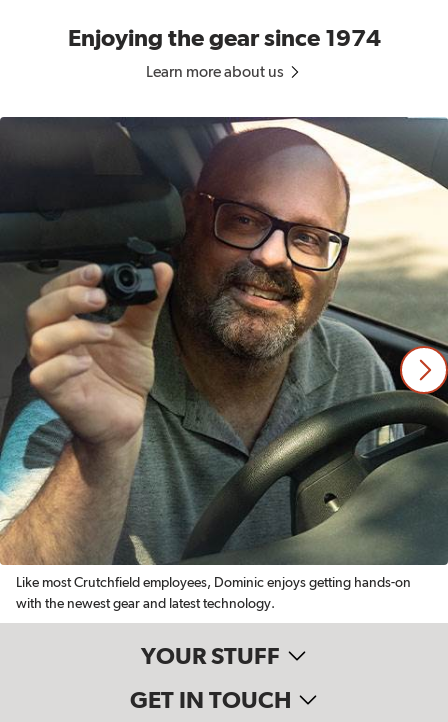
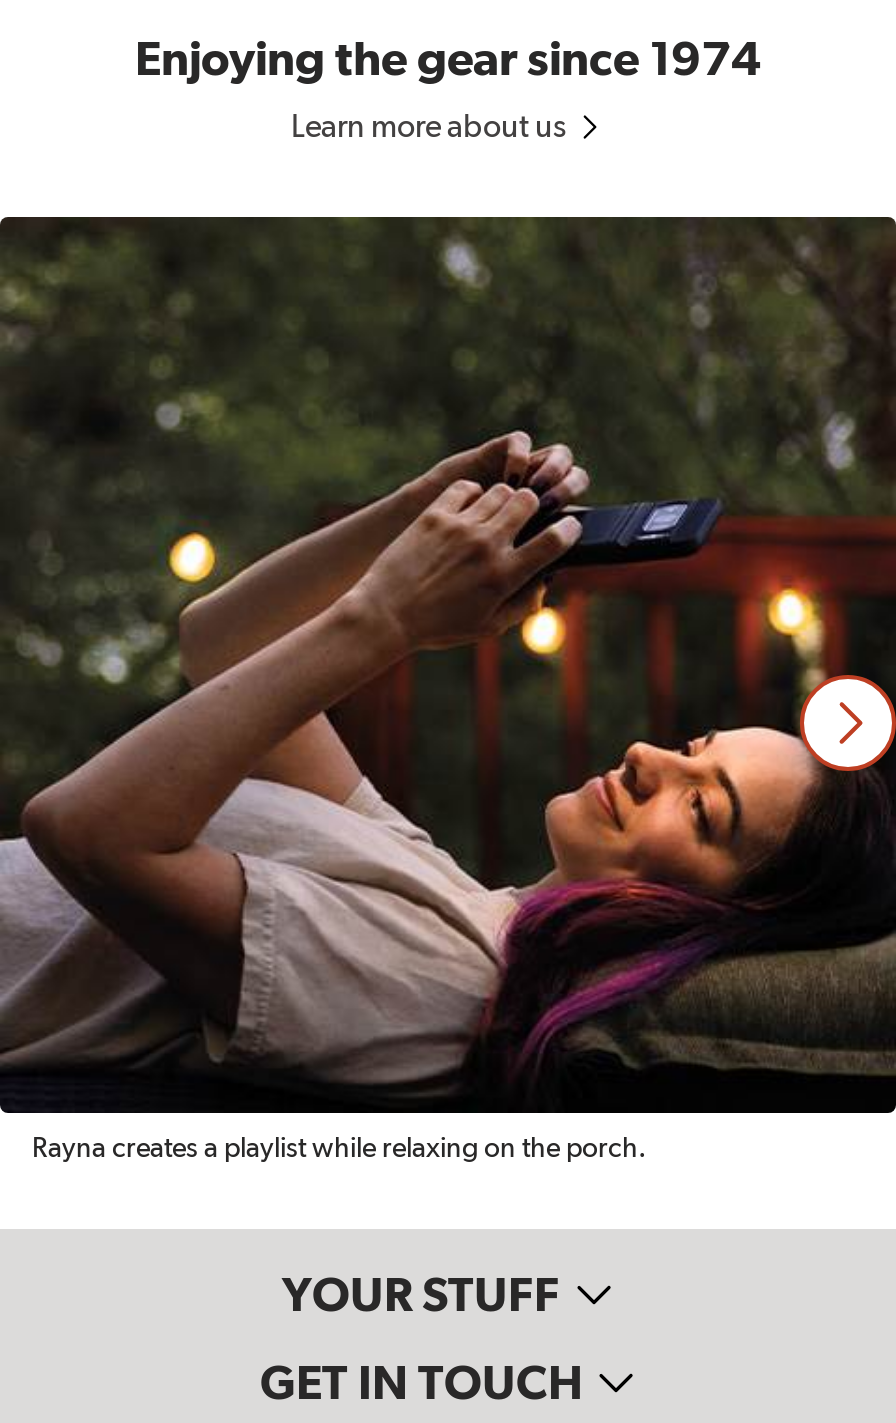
- [image]
- Like most Crutchfield employees, Dominic enjoys getting hands-on
- with the newest gear and latest technology.
+ [image]
+ Rayna creates a playlist while relaxing on the porch.
